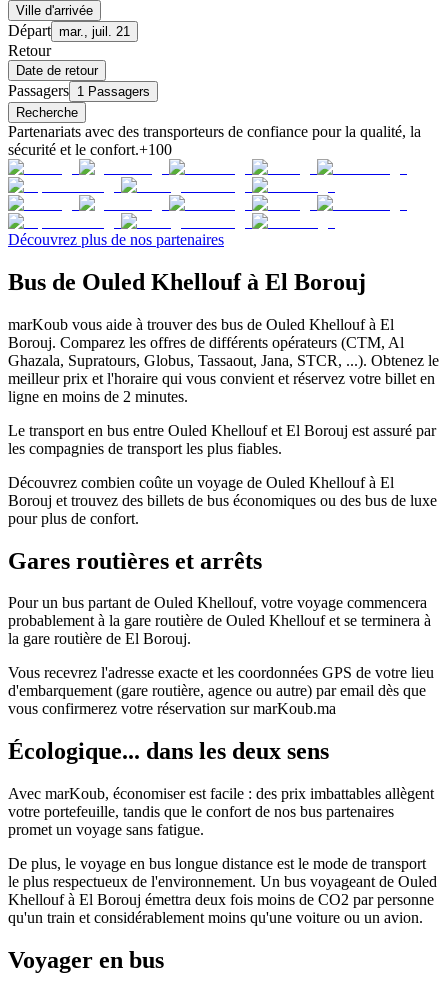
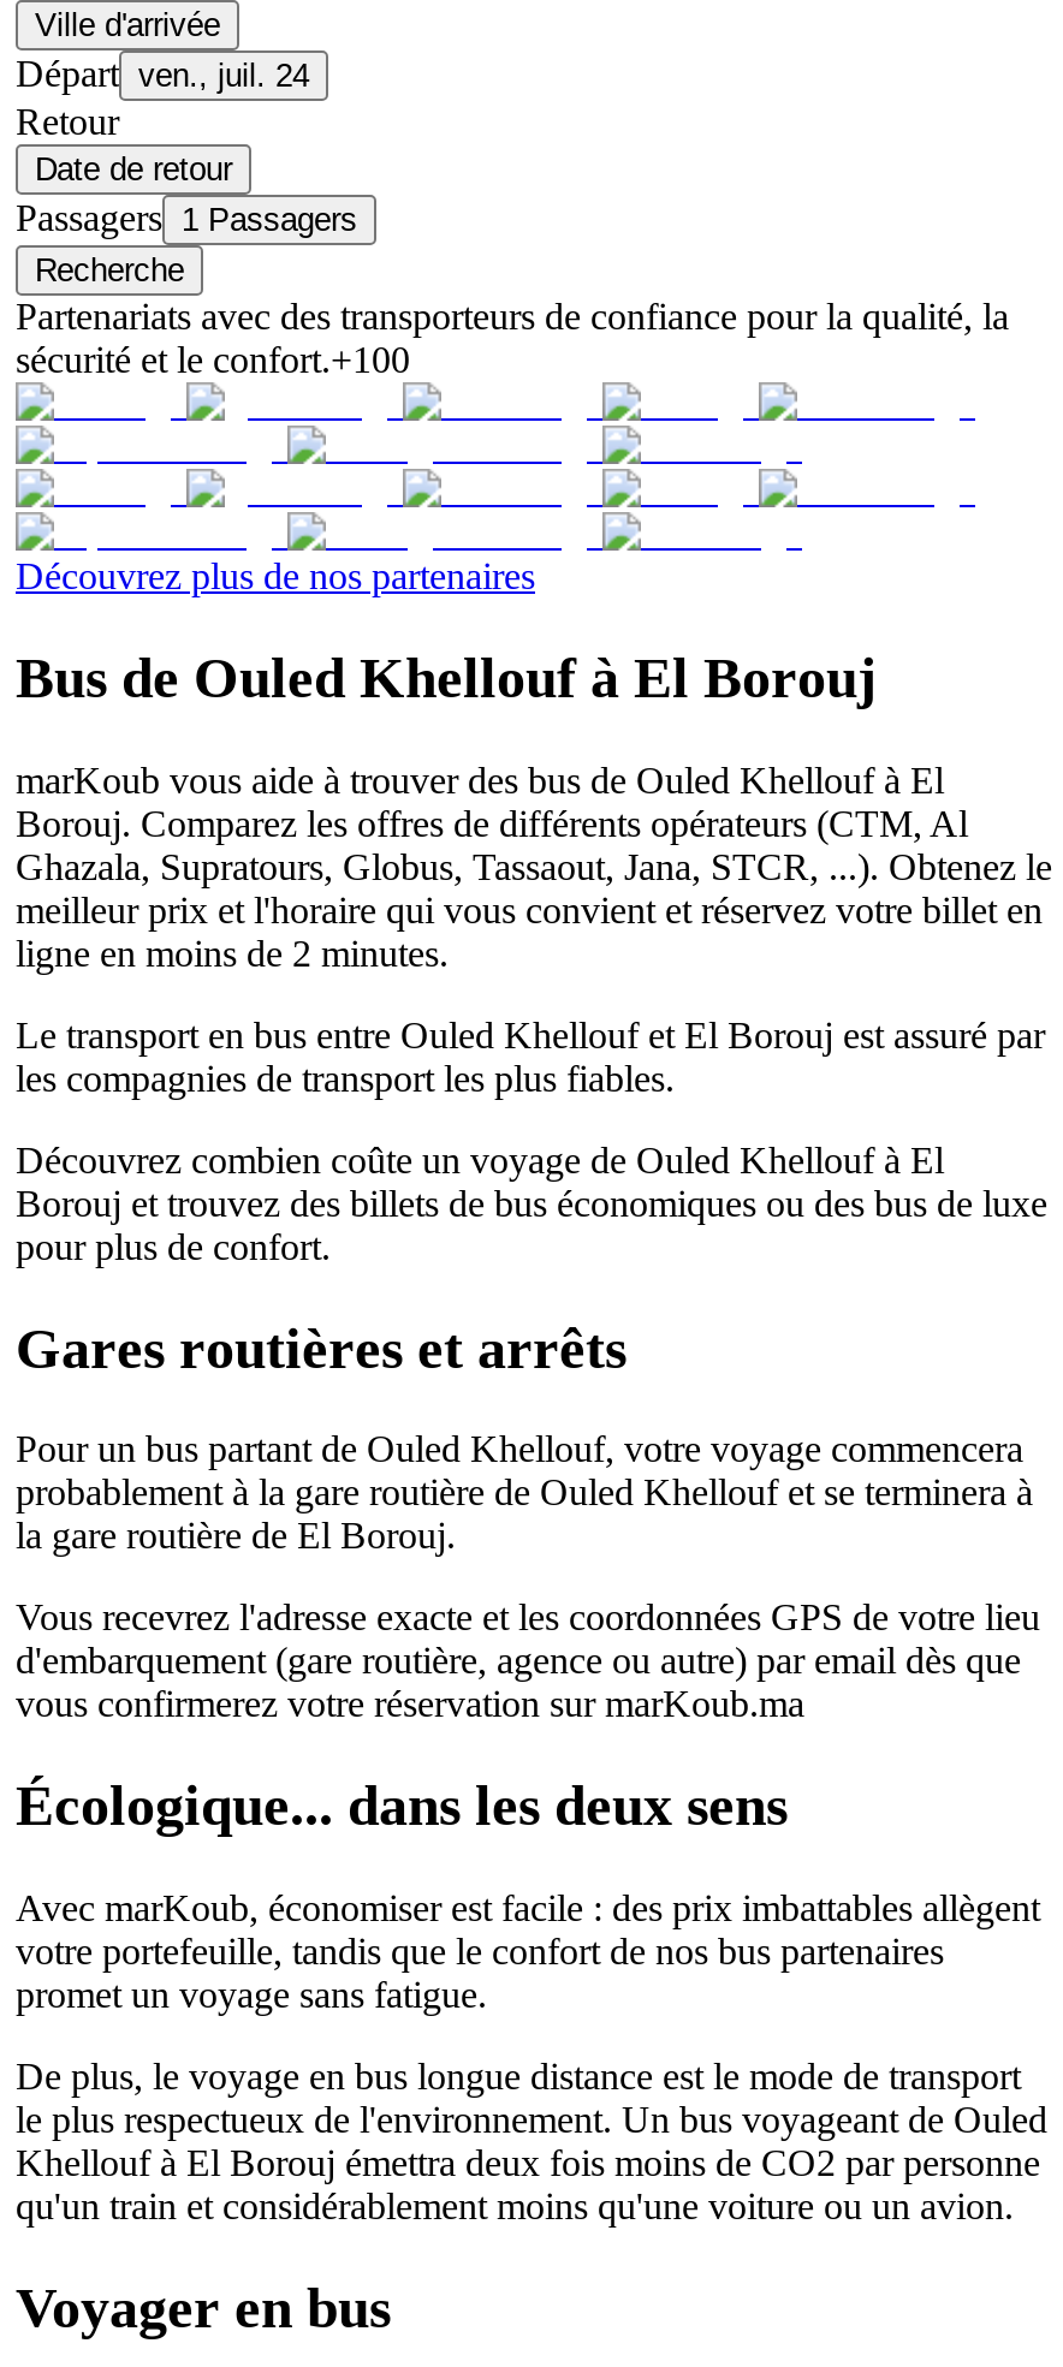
- Départ mar., juil. 21
+ Départ ven., juil. 24
